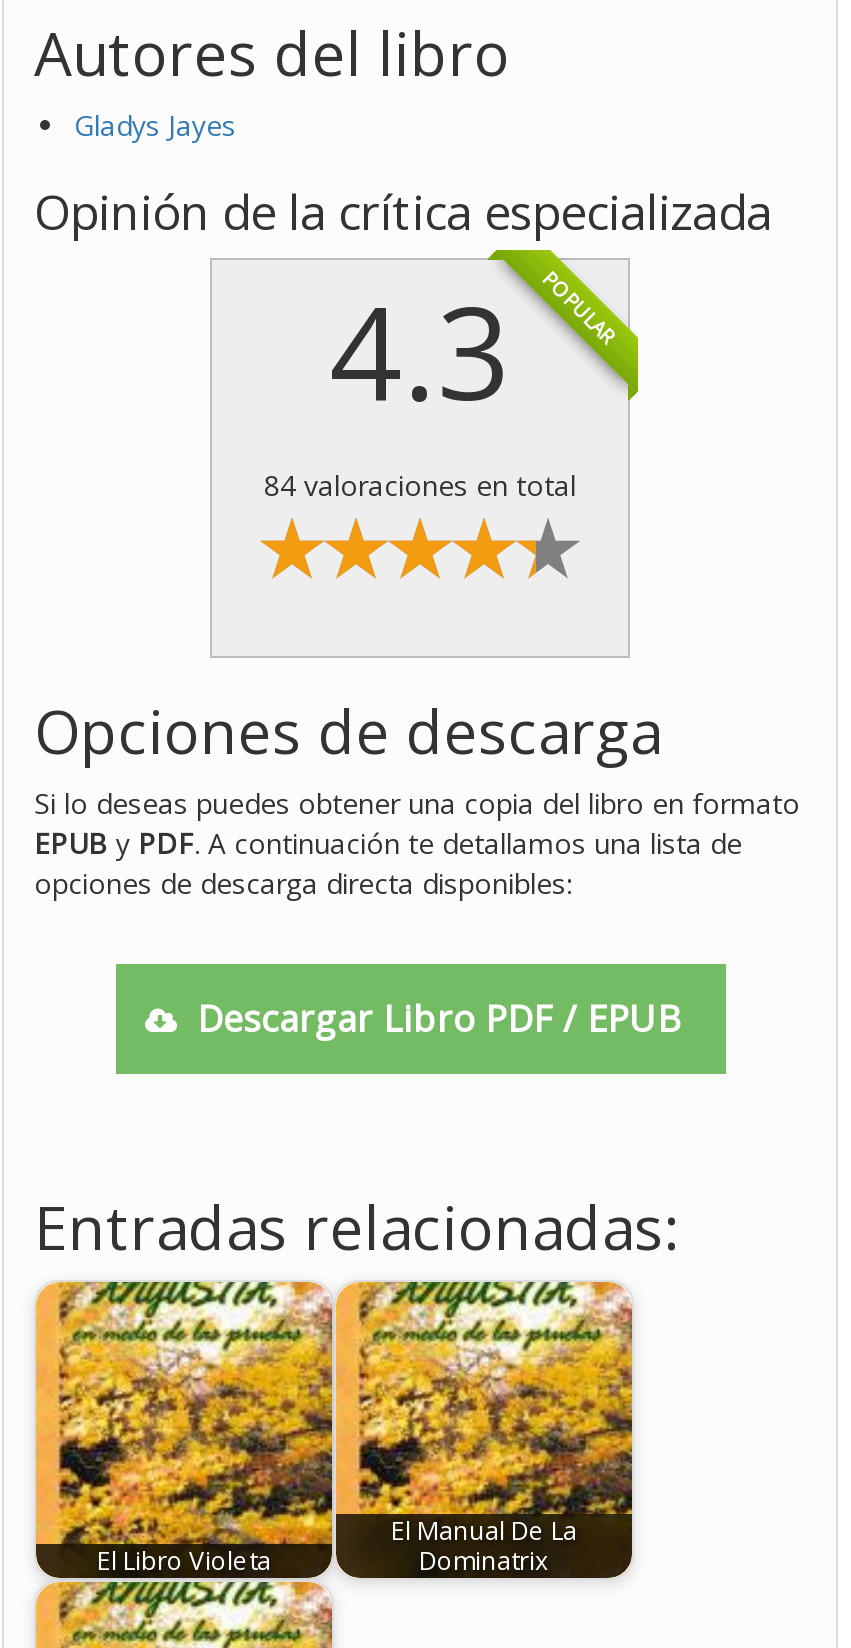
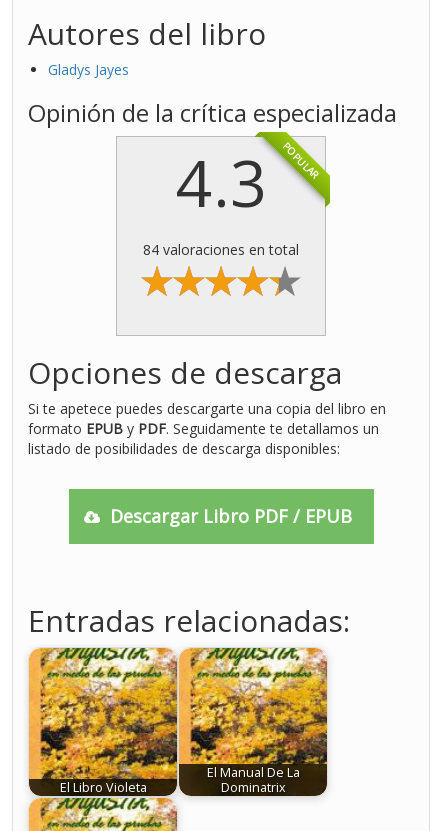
- Si lo deseas puedes obtener una copia del libro en formato
- EPUB y PDF. A continuación te detallamos una lista de
- opciones de descarga directa disponibles:
+ Si te apetece puedes descargarte una copia del libro en
+ formato EPUB y PDF. Seguidamente te detallamos un
+ listado de posibilidades de descarga disponibles:
